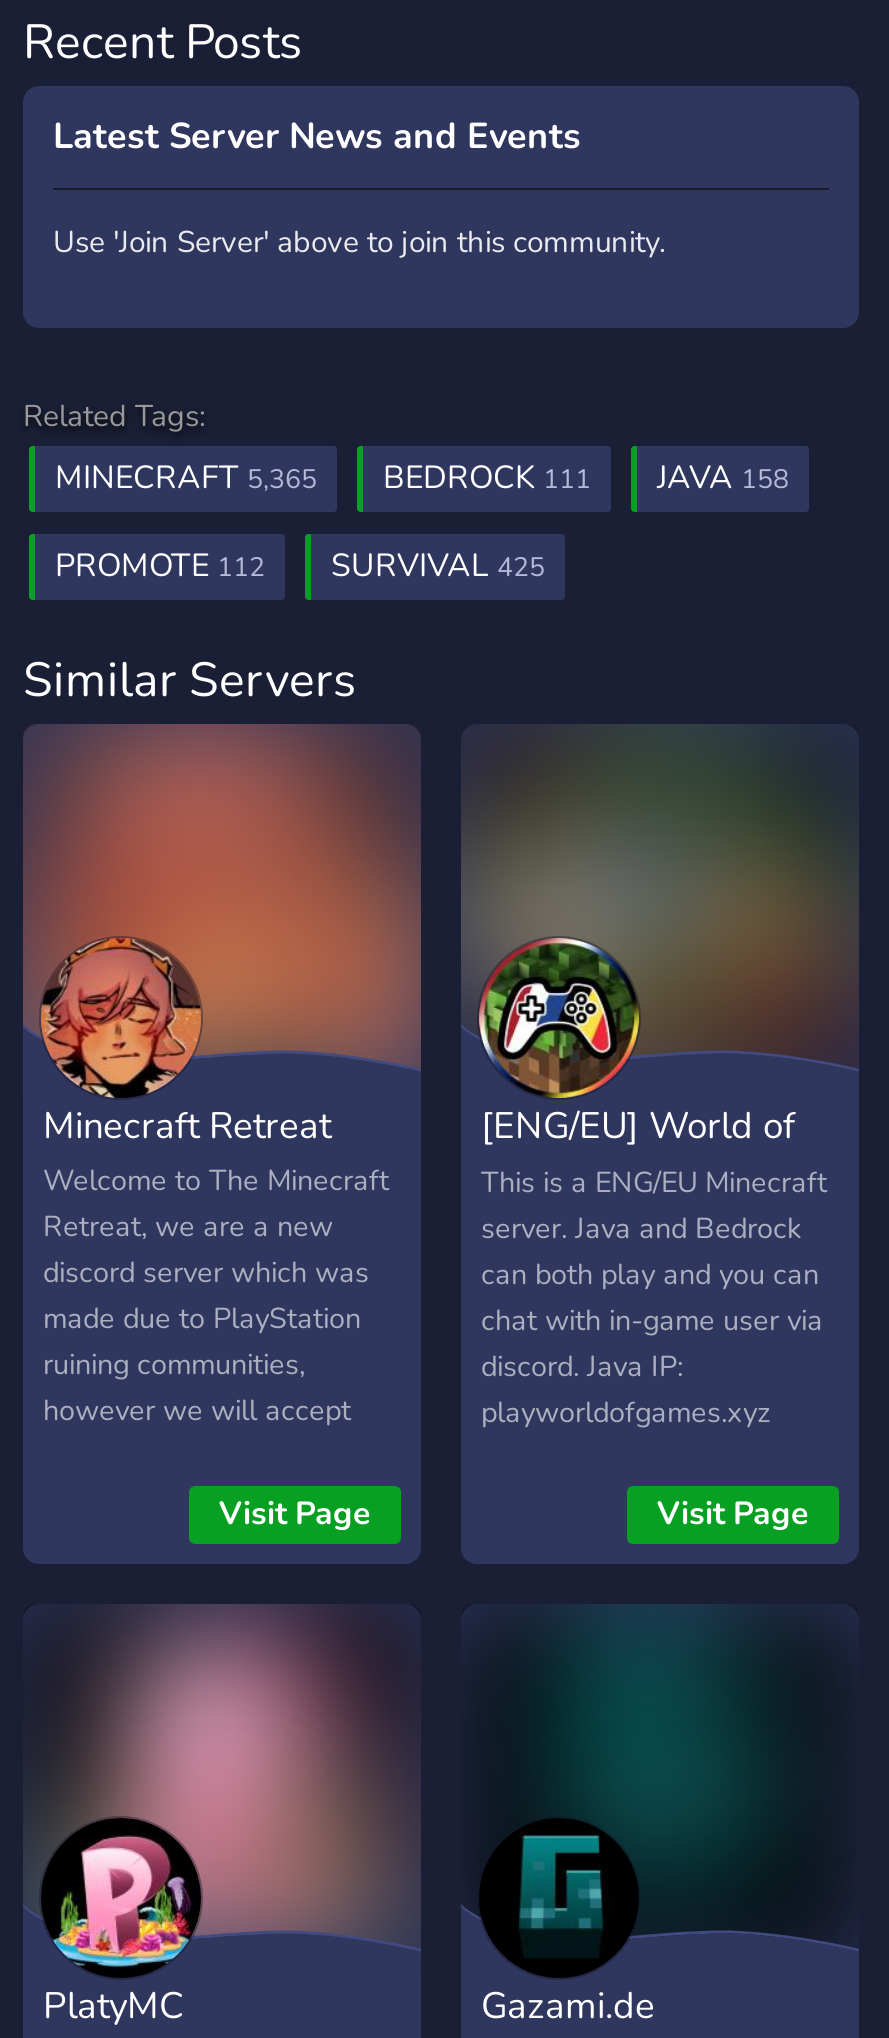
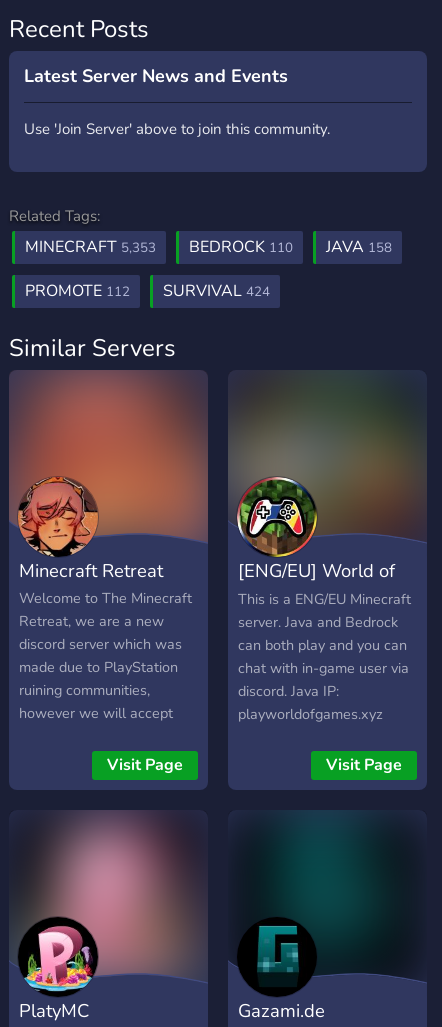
- MINECRAFT 5,365
+ MINECRAFT 5,353

- BEDROCK 111
+ BEDROCK 110

- PROMOTE 112 SURVIVAL 425
+ PROMOTE 112 SURVIVAL 424
